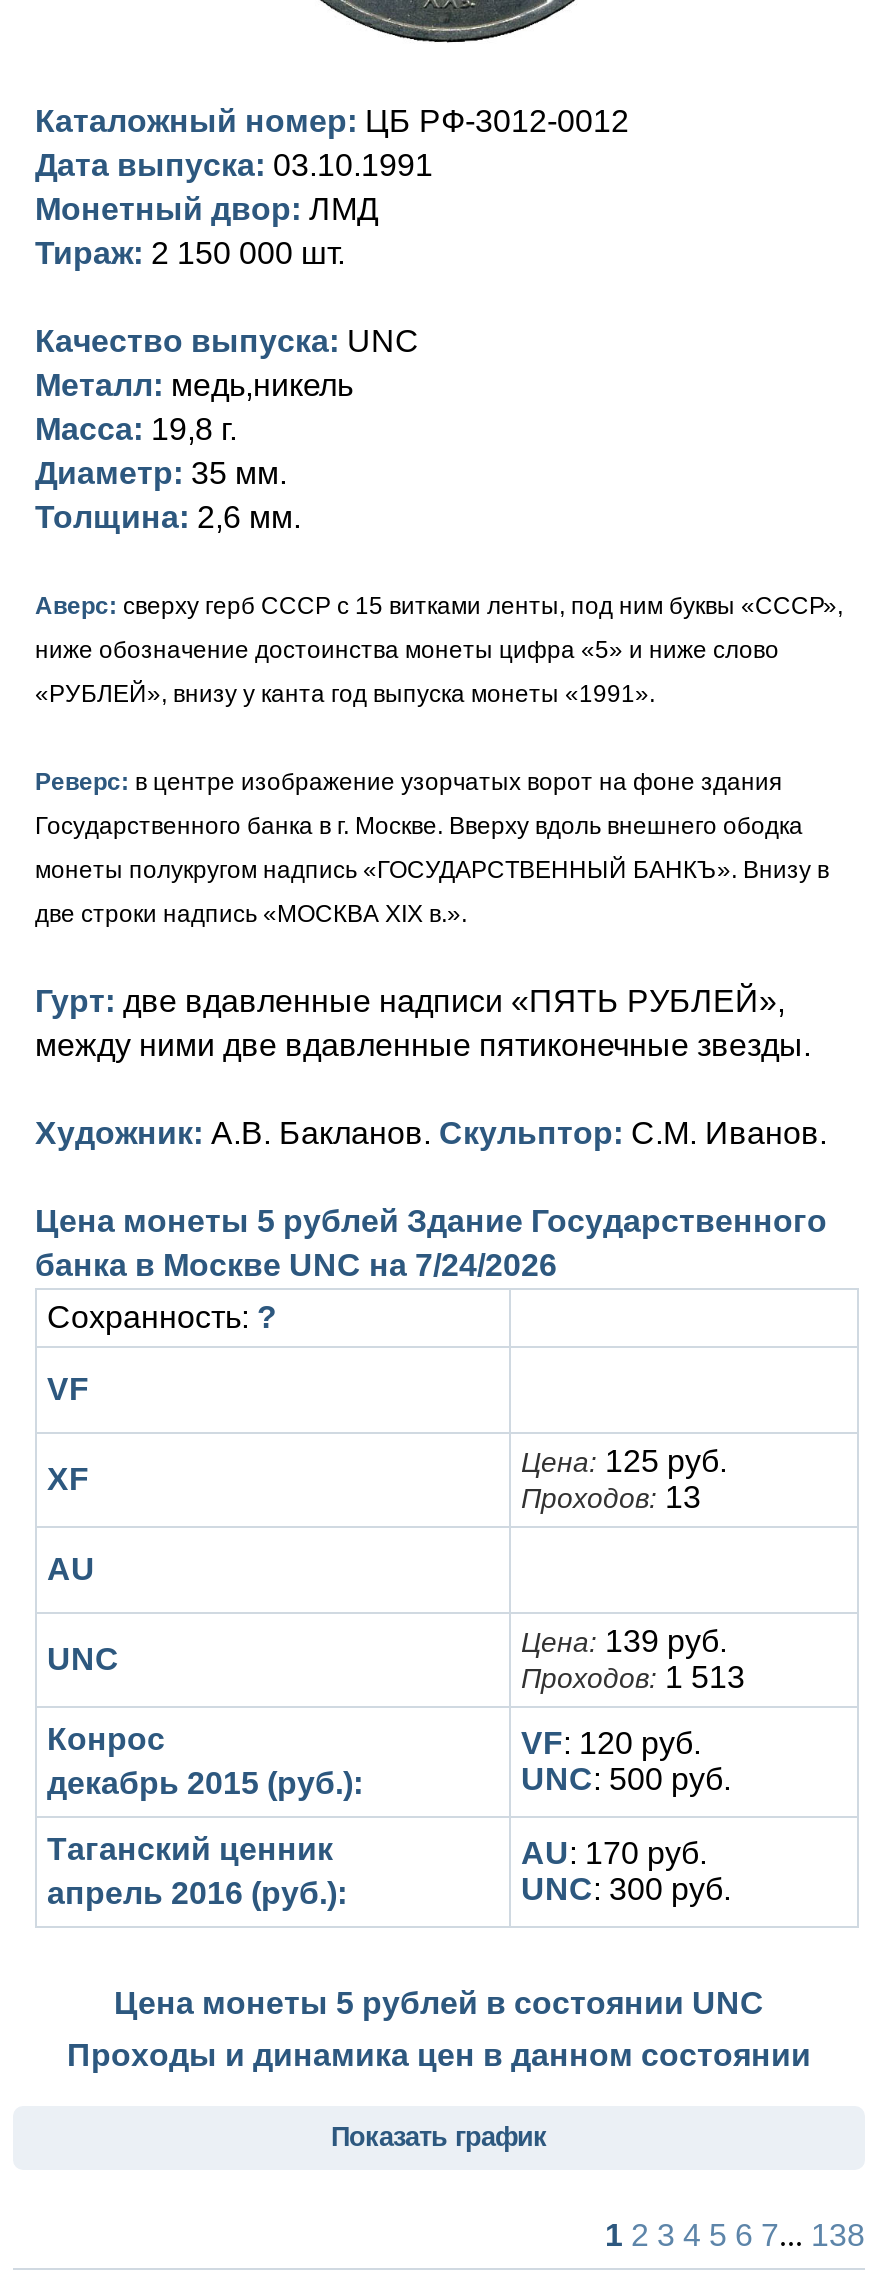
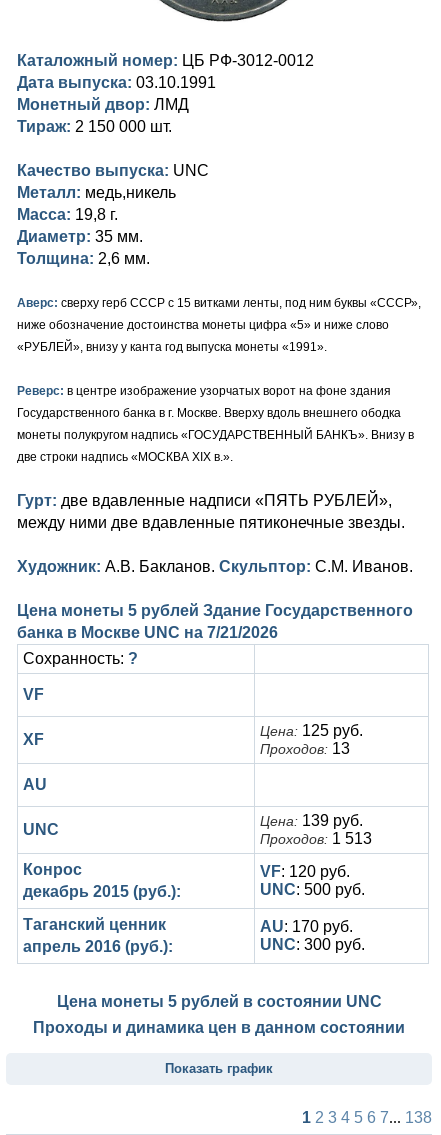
- банка в Москве UNC на 7/24/2026
+ банка в Москве UNC на 7/21/2026
